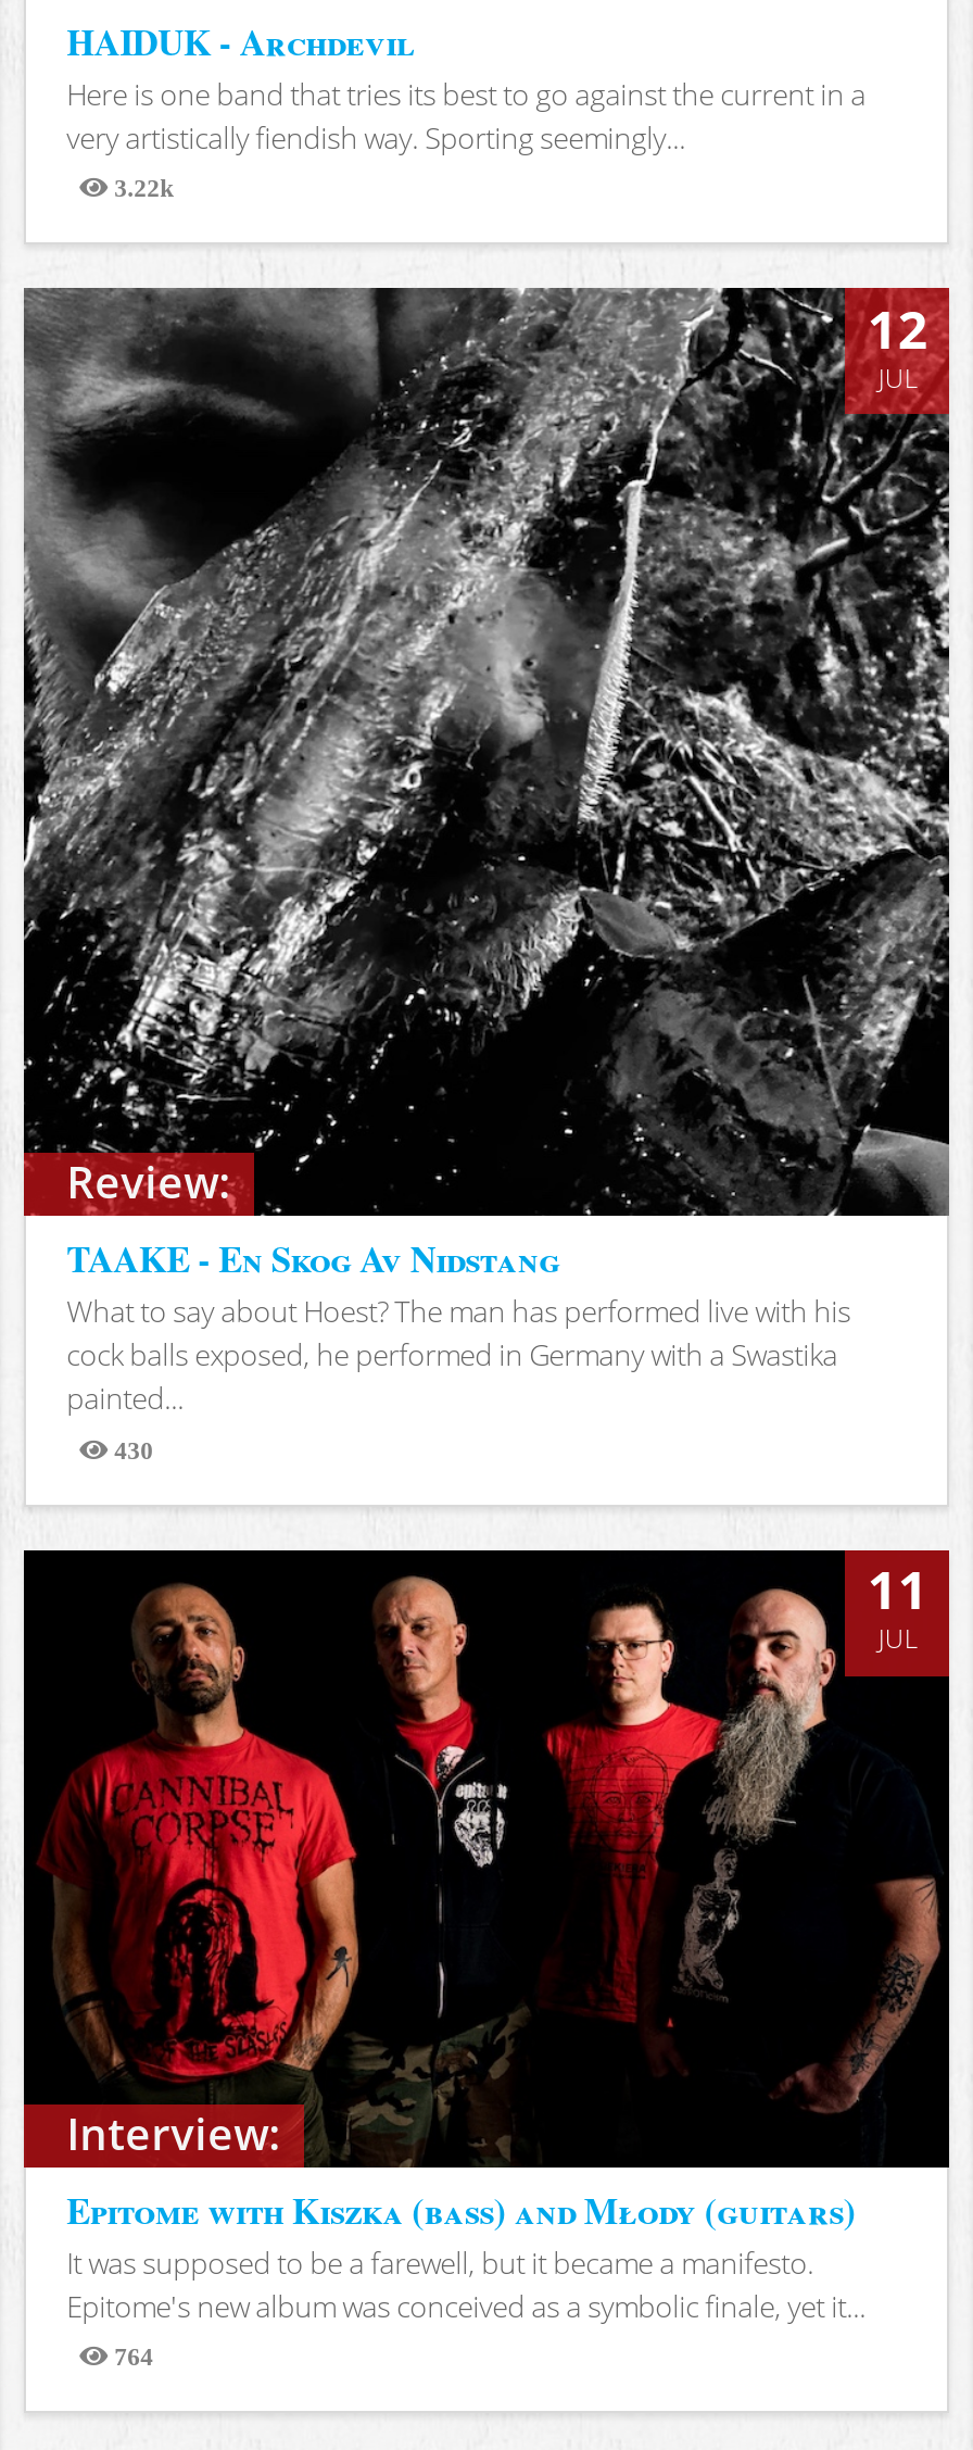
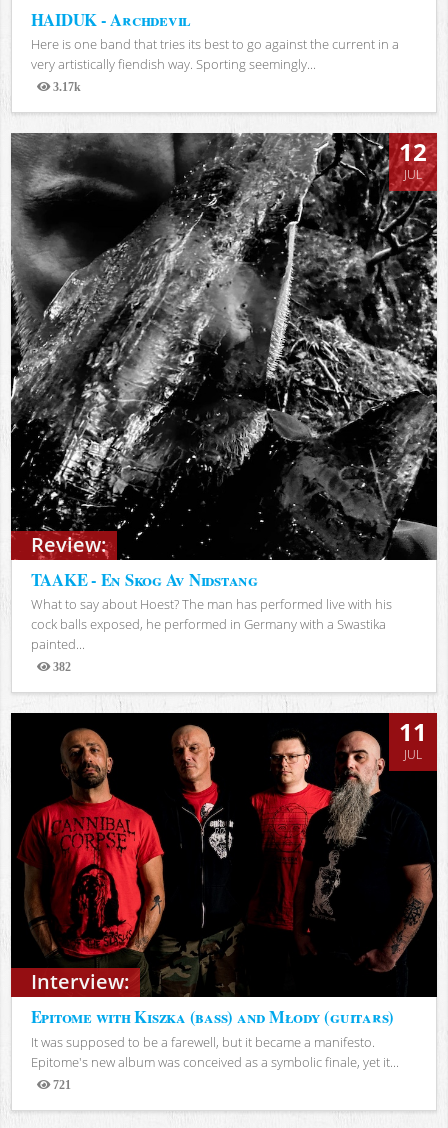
- 3.22k
+ 3.17k

- 430
+ 382

- 764
+ 721
